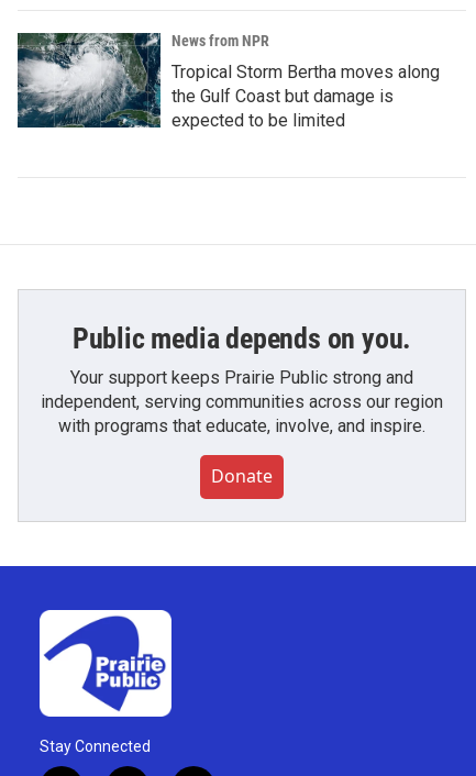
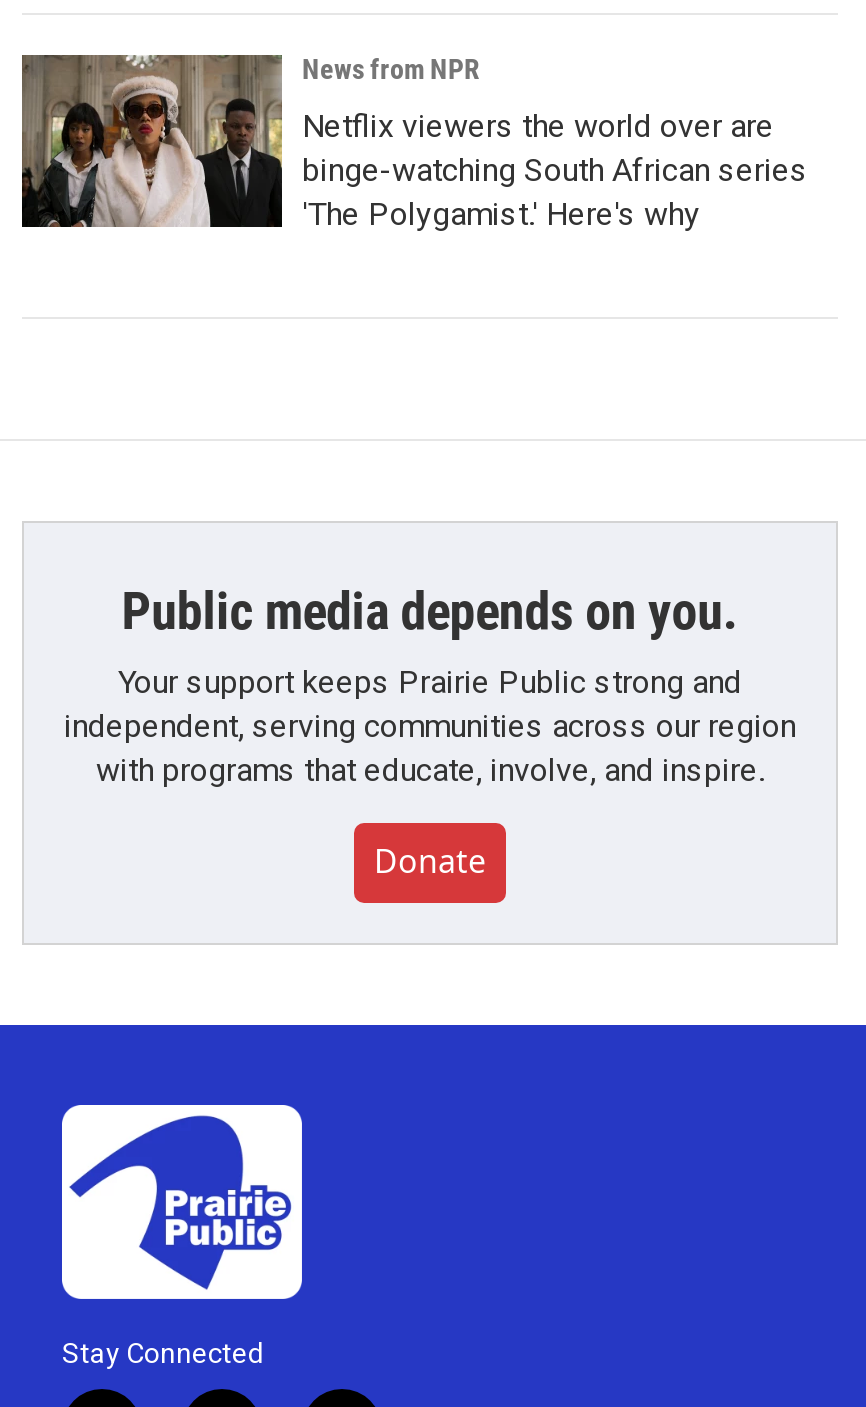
- [image]
- Tropical Storm Bertha moves along
- the Gulf Coast but damage is
- expected to be limited
+ [image]
+ Netflix viewers the world over are
+ binge-watching South African series
+ 'The Polygamist.' Here's why
